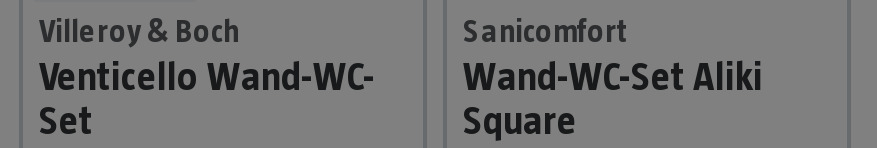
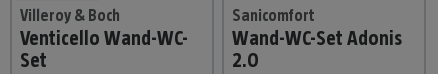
- Wand-WC-Set Aliki
- Square
+ Wand-WC-Set Adonis
+ 2.0
